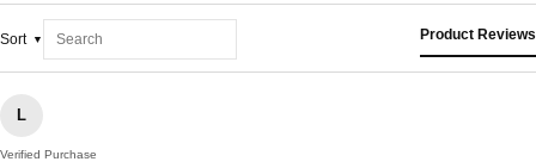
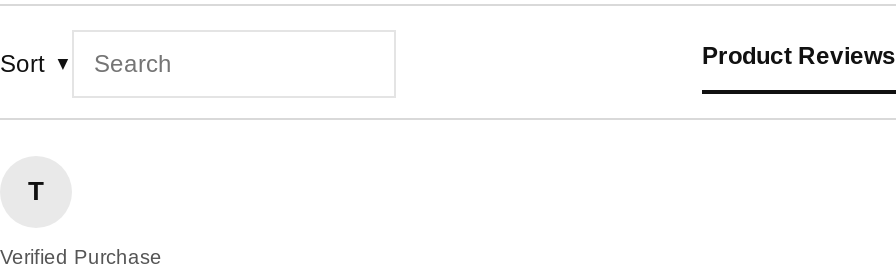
- L
+ T
